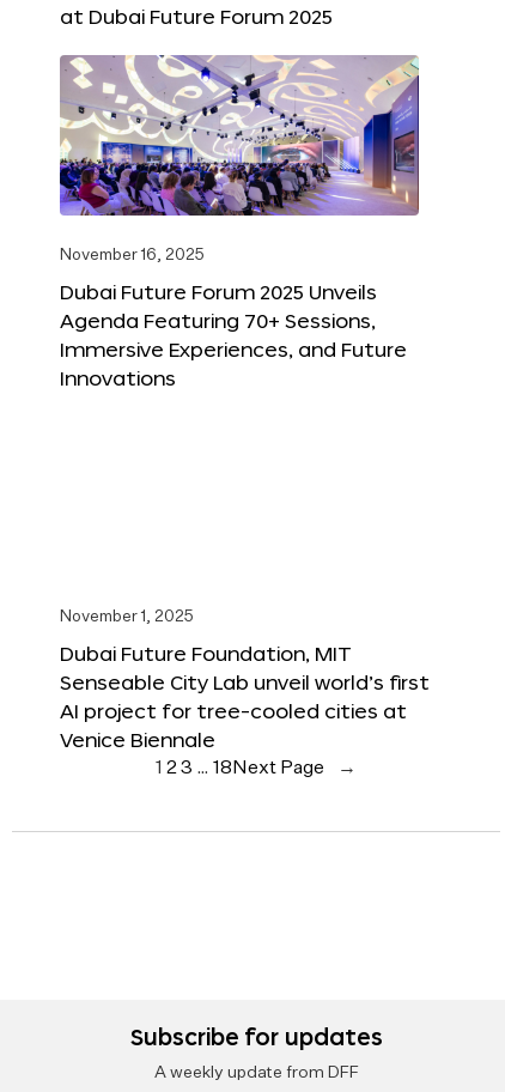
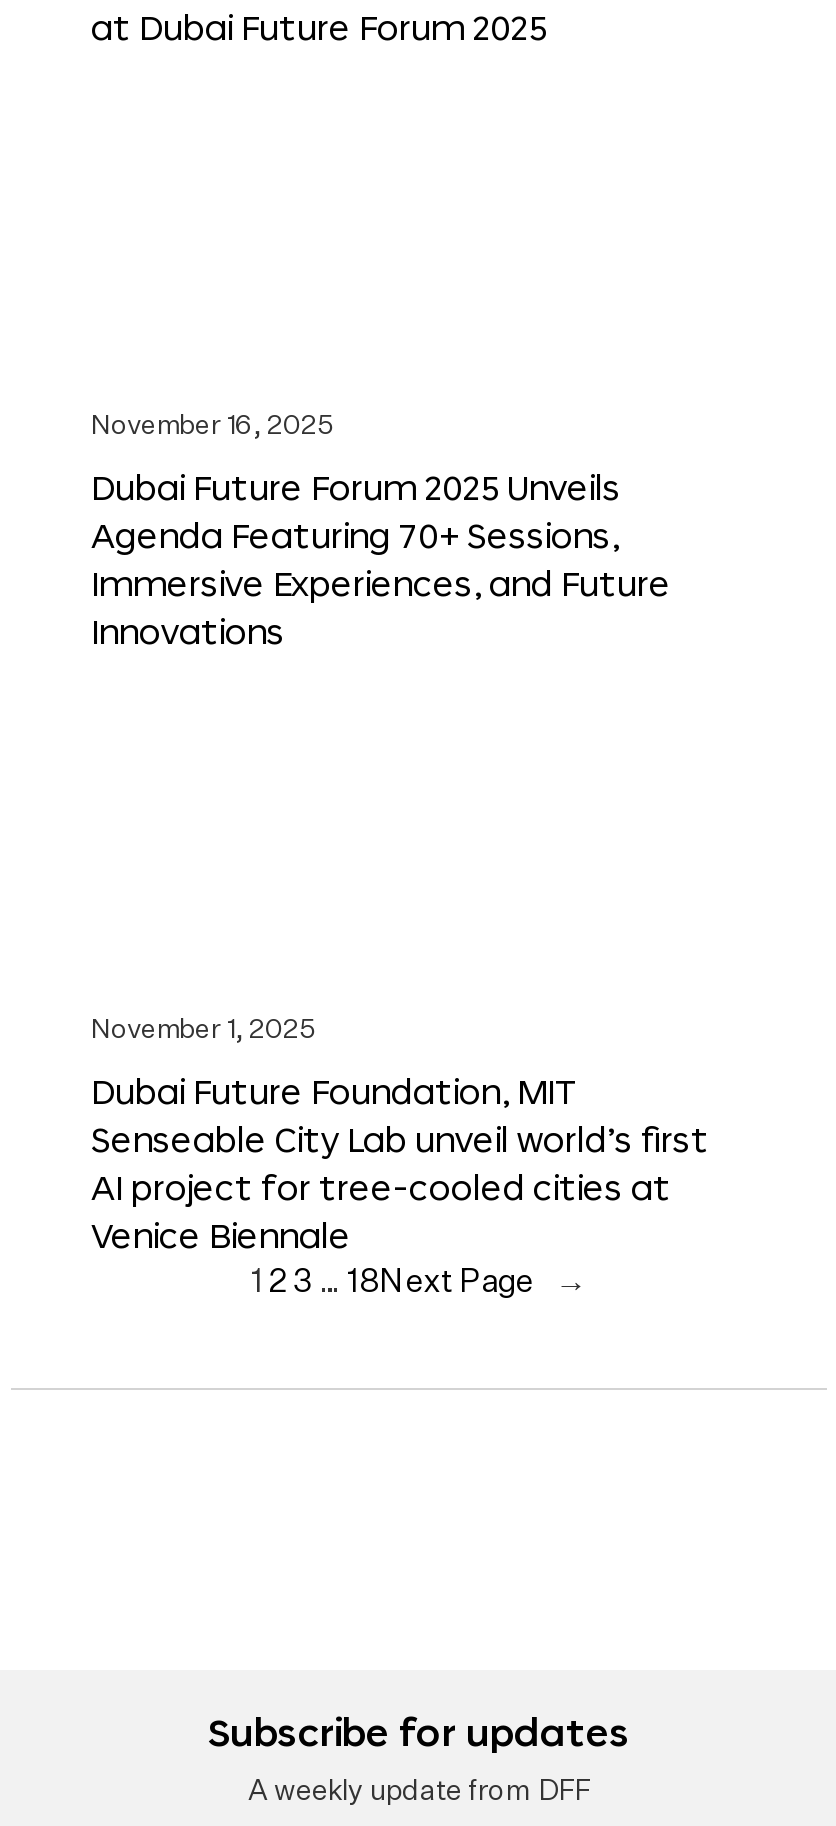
- [image]
